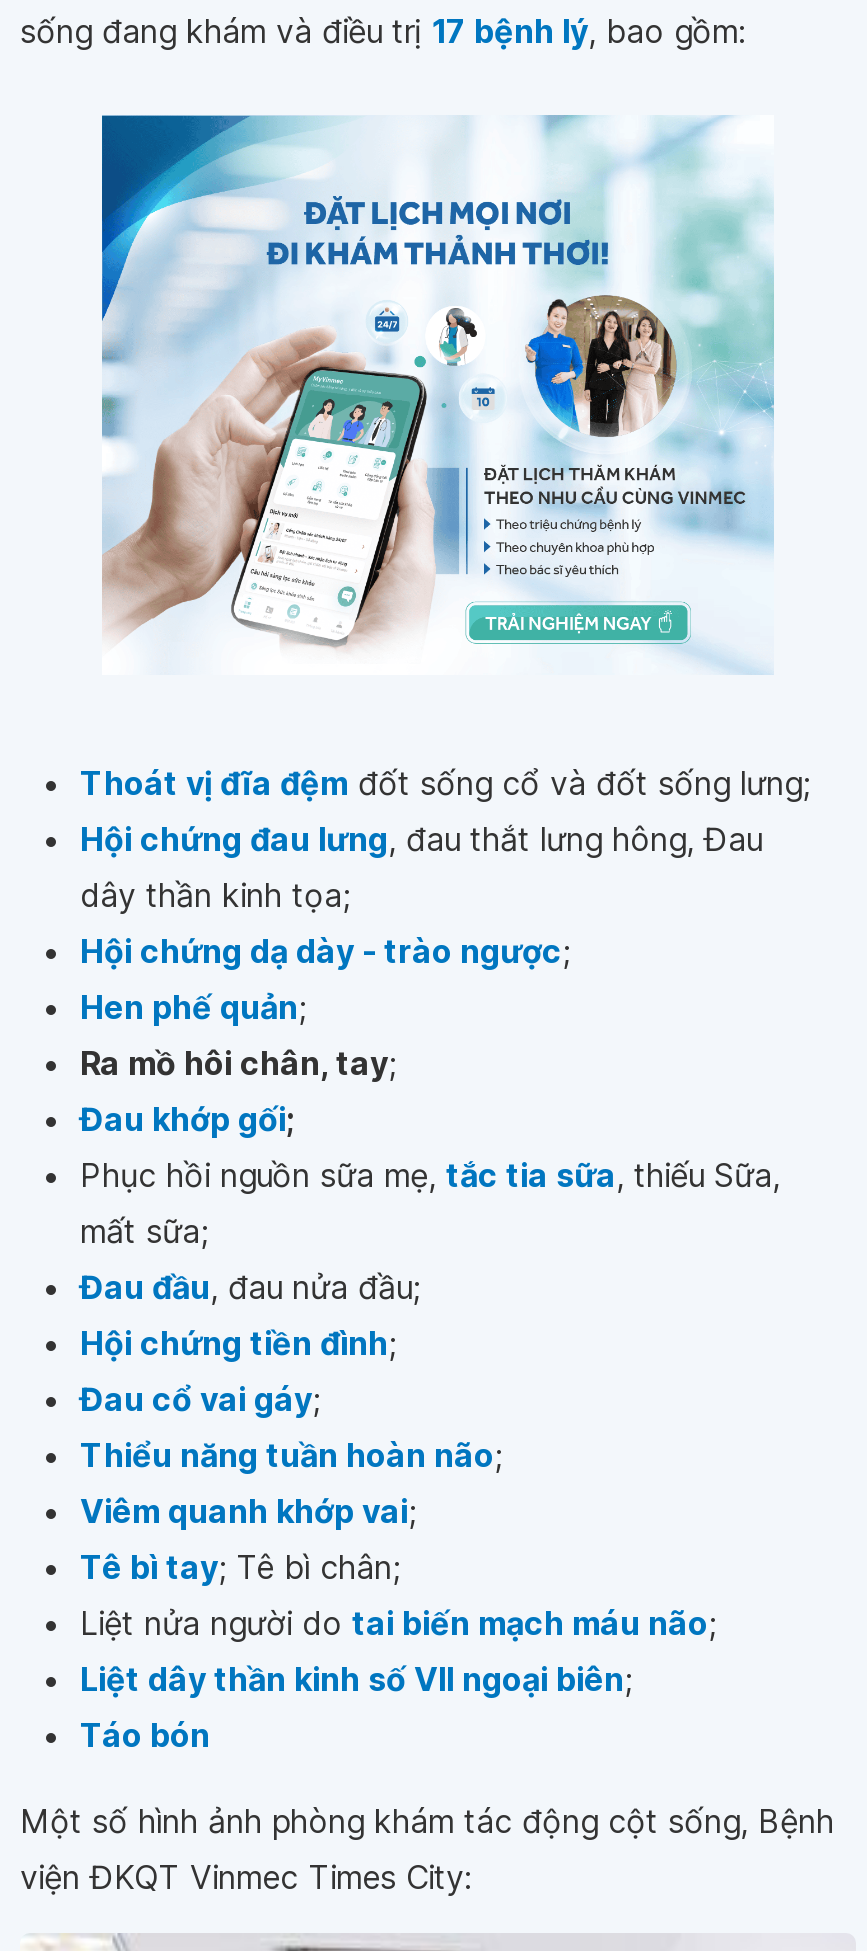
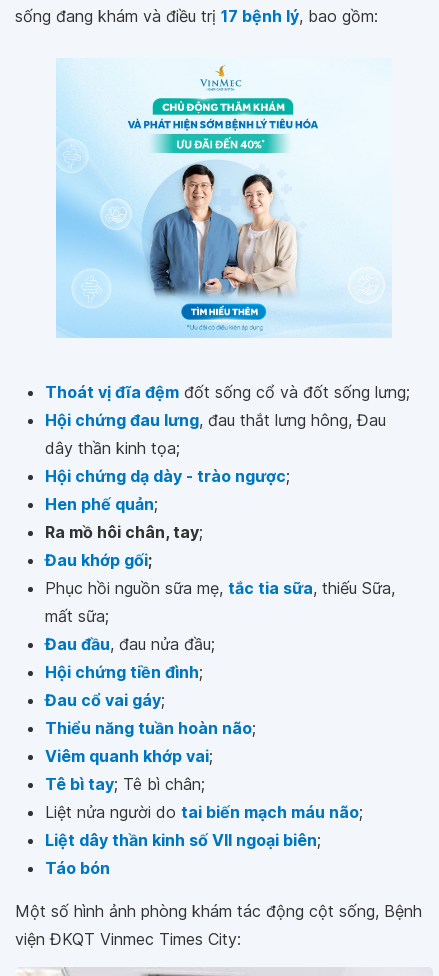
- [image]
+ [image]
